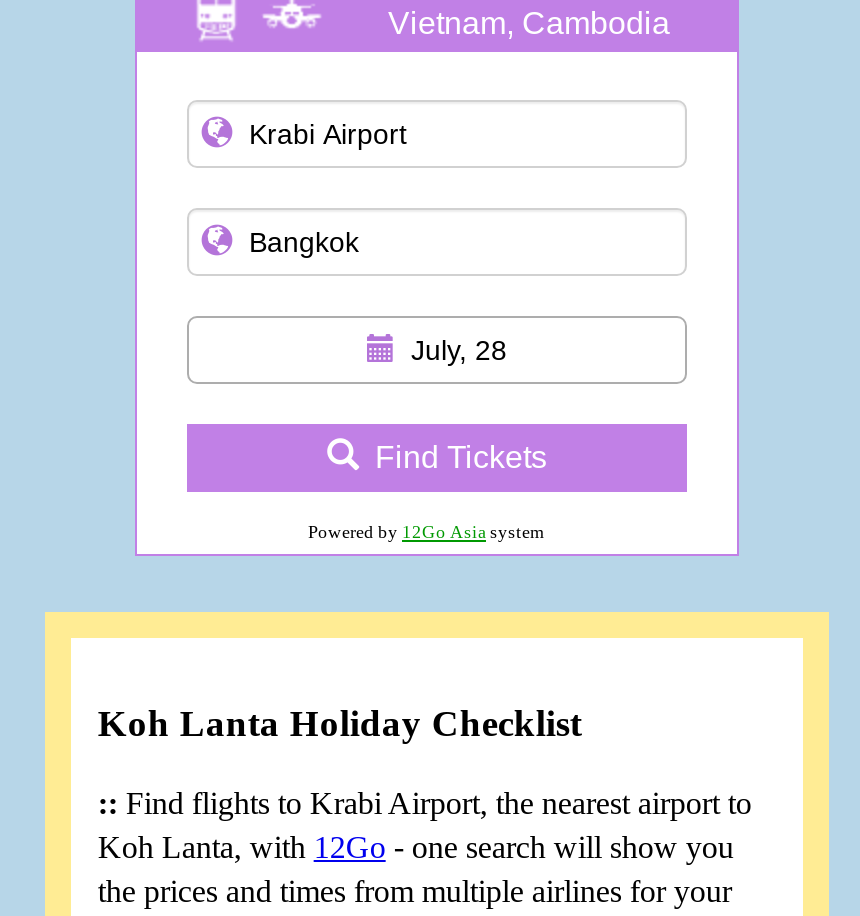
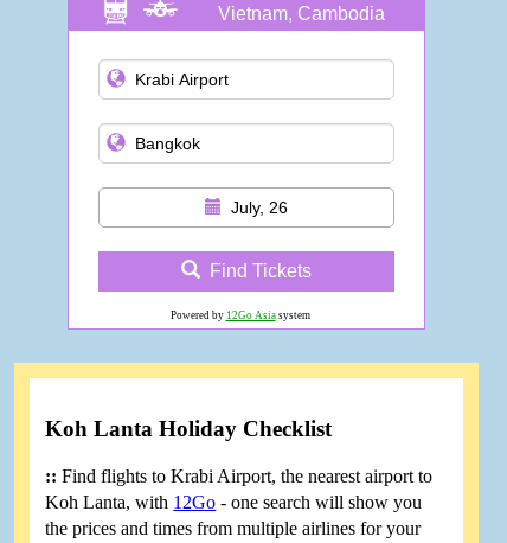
- July, 28
+ July, 26
